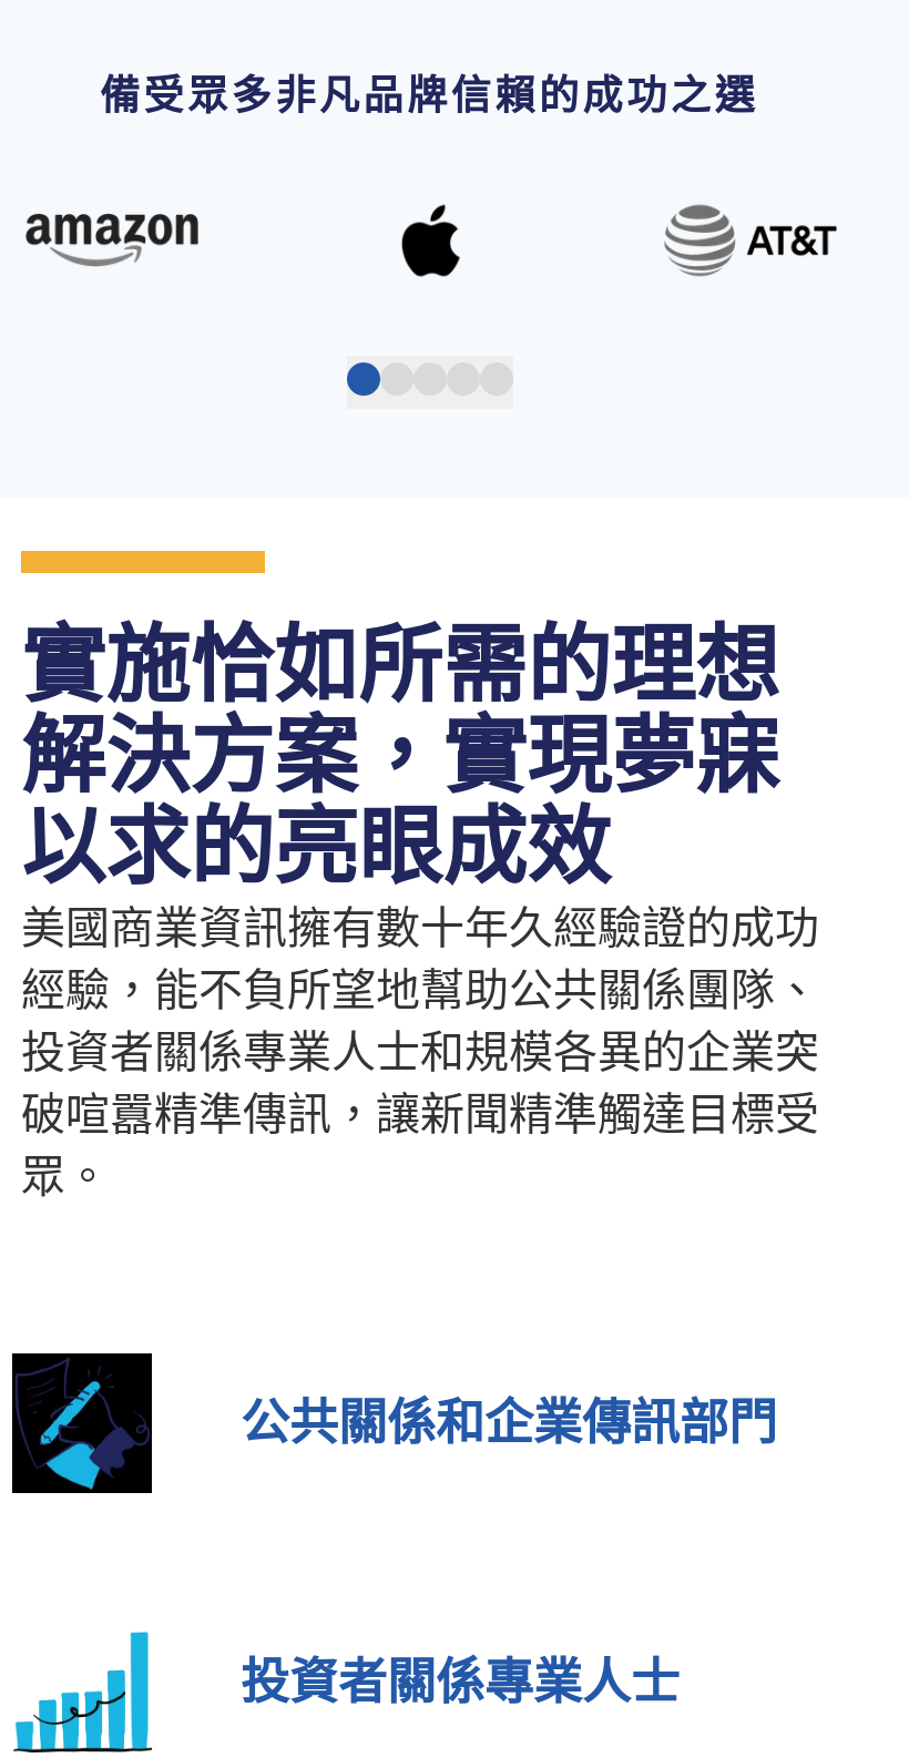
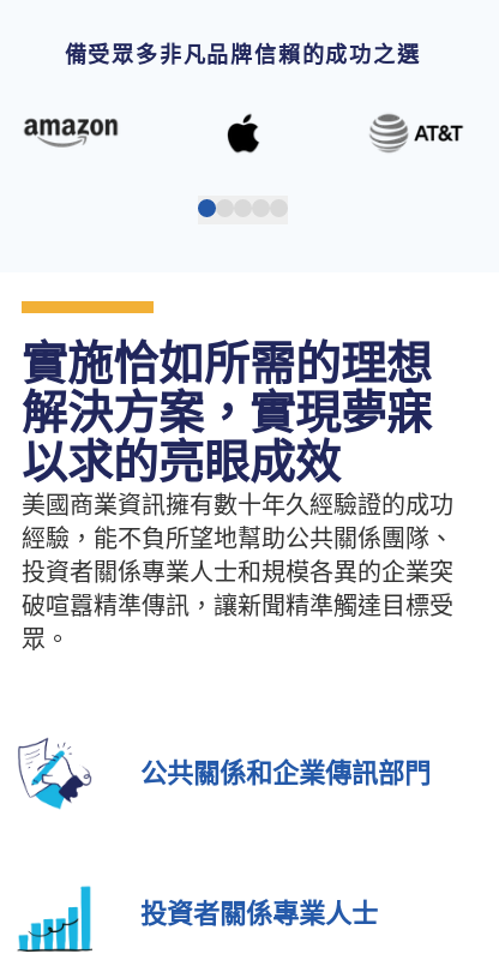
- [image]
+ [image]
